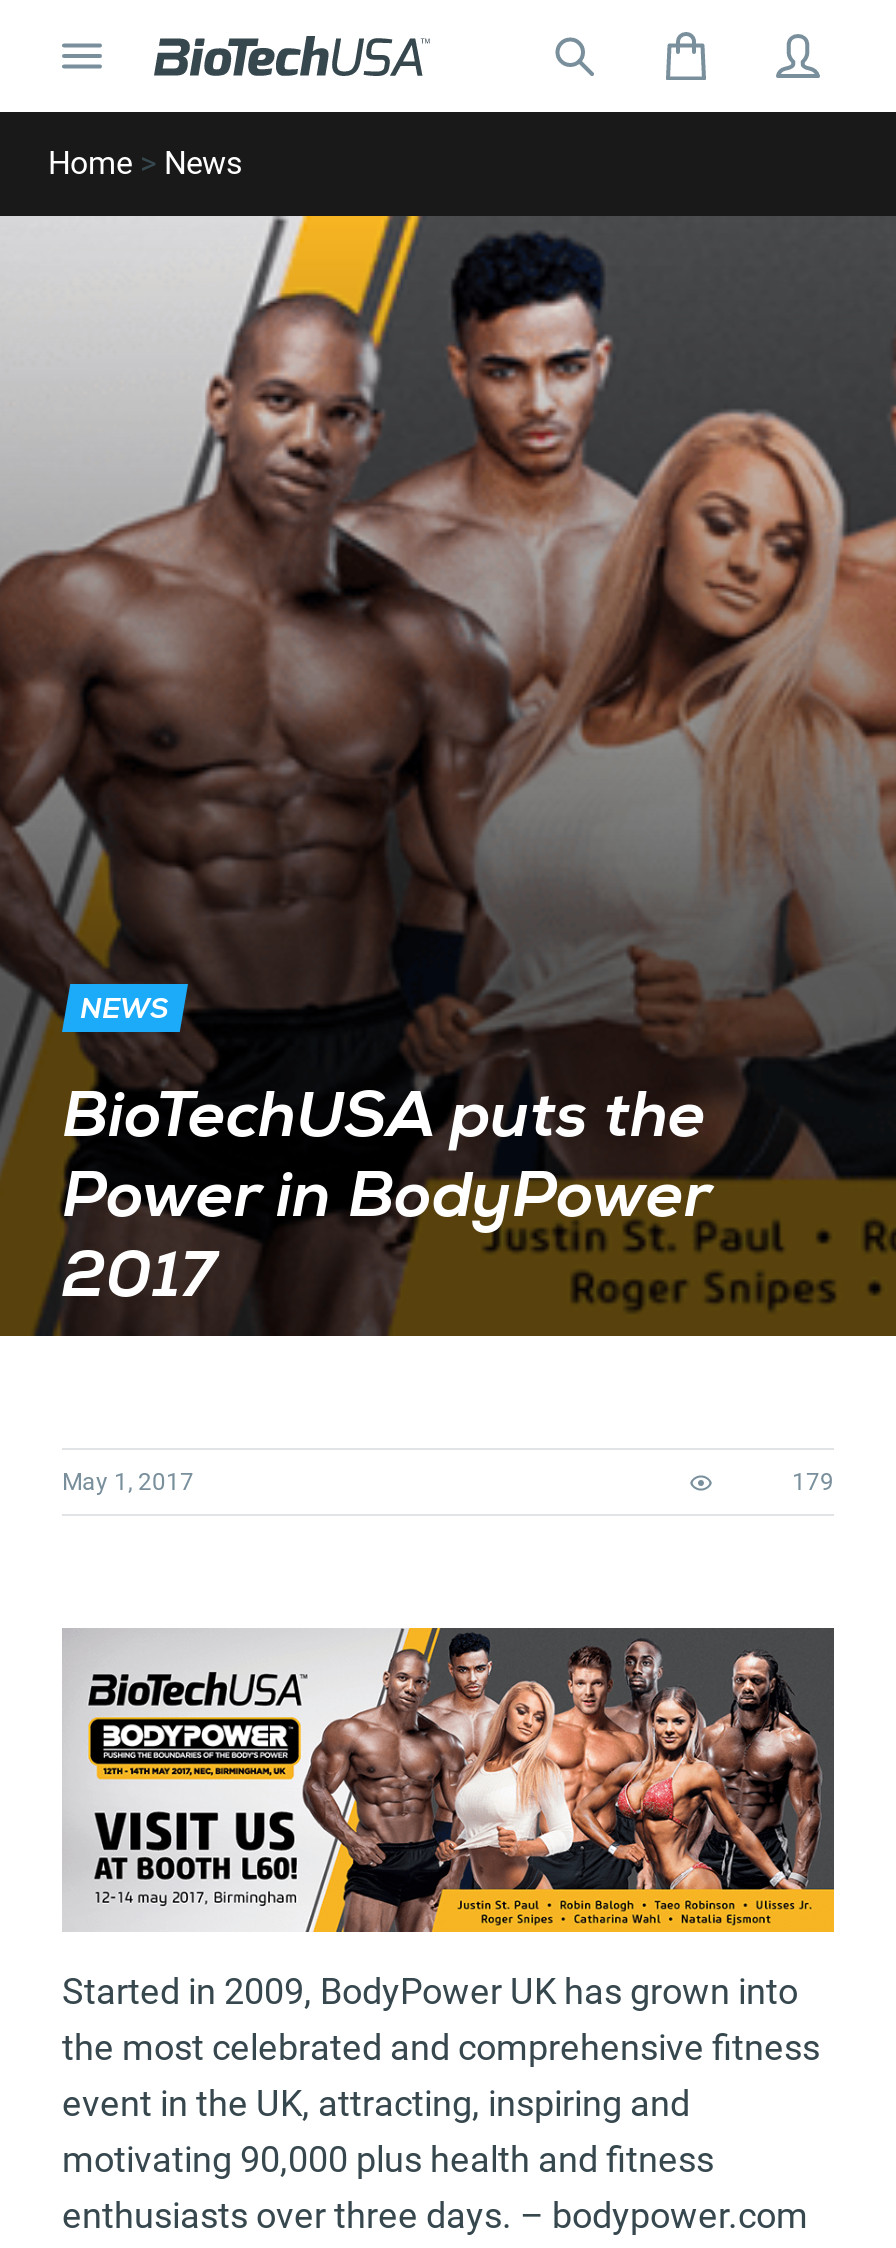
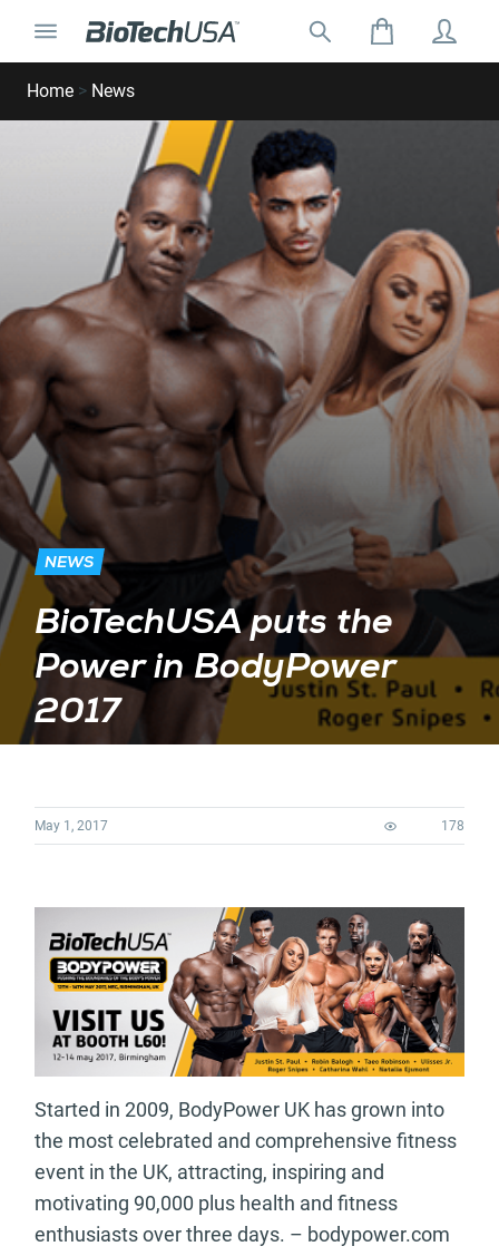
- 179
+ 178
